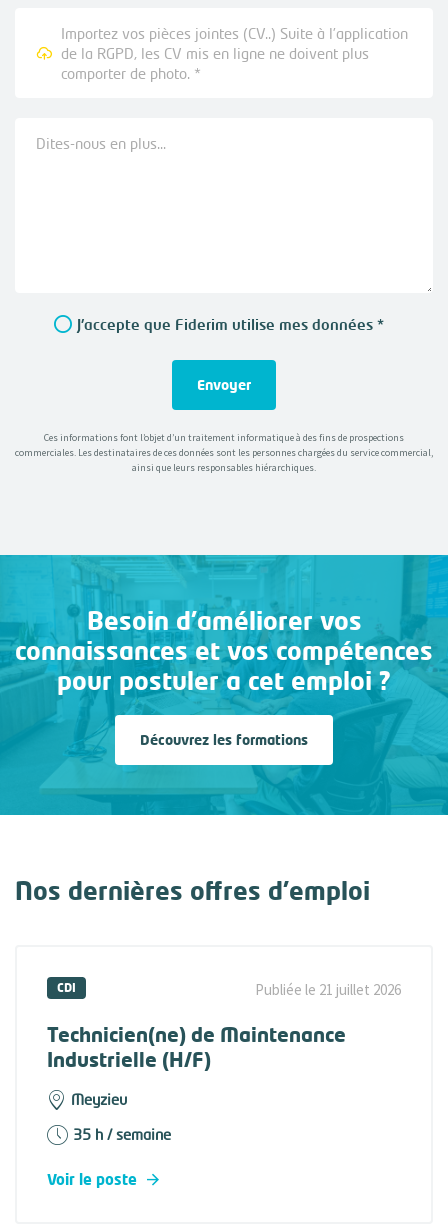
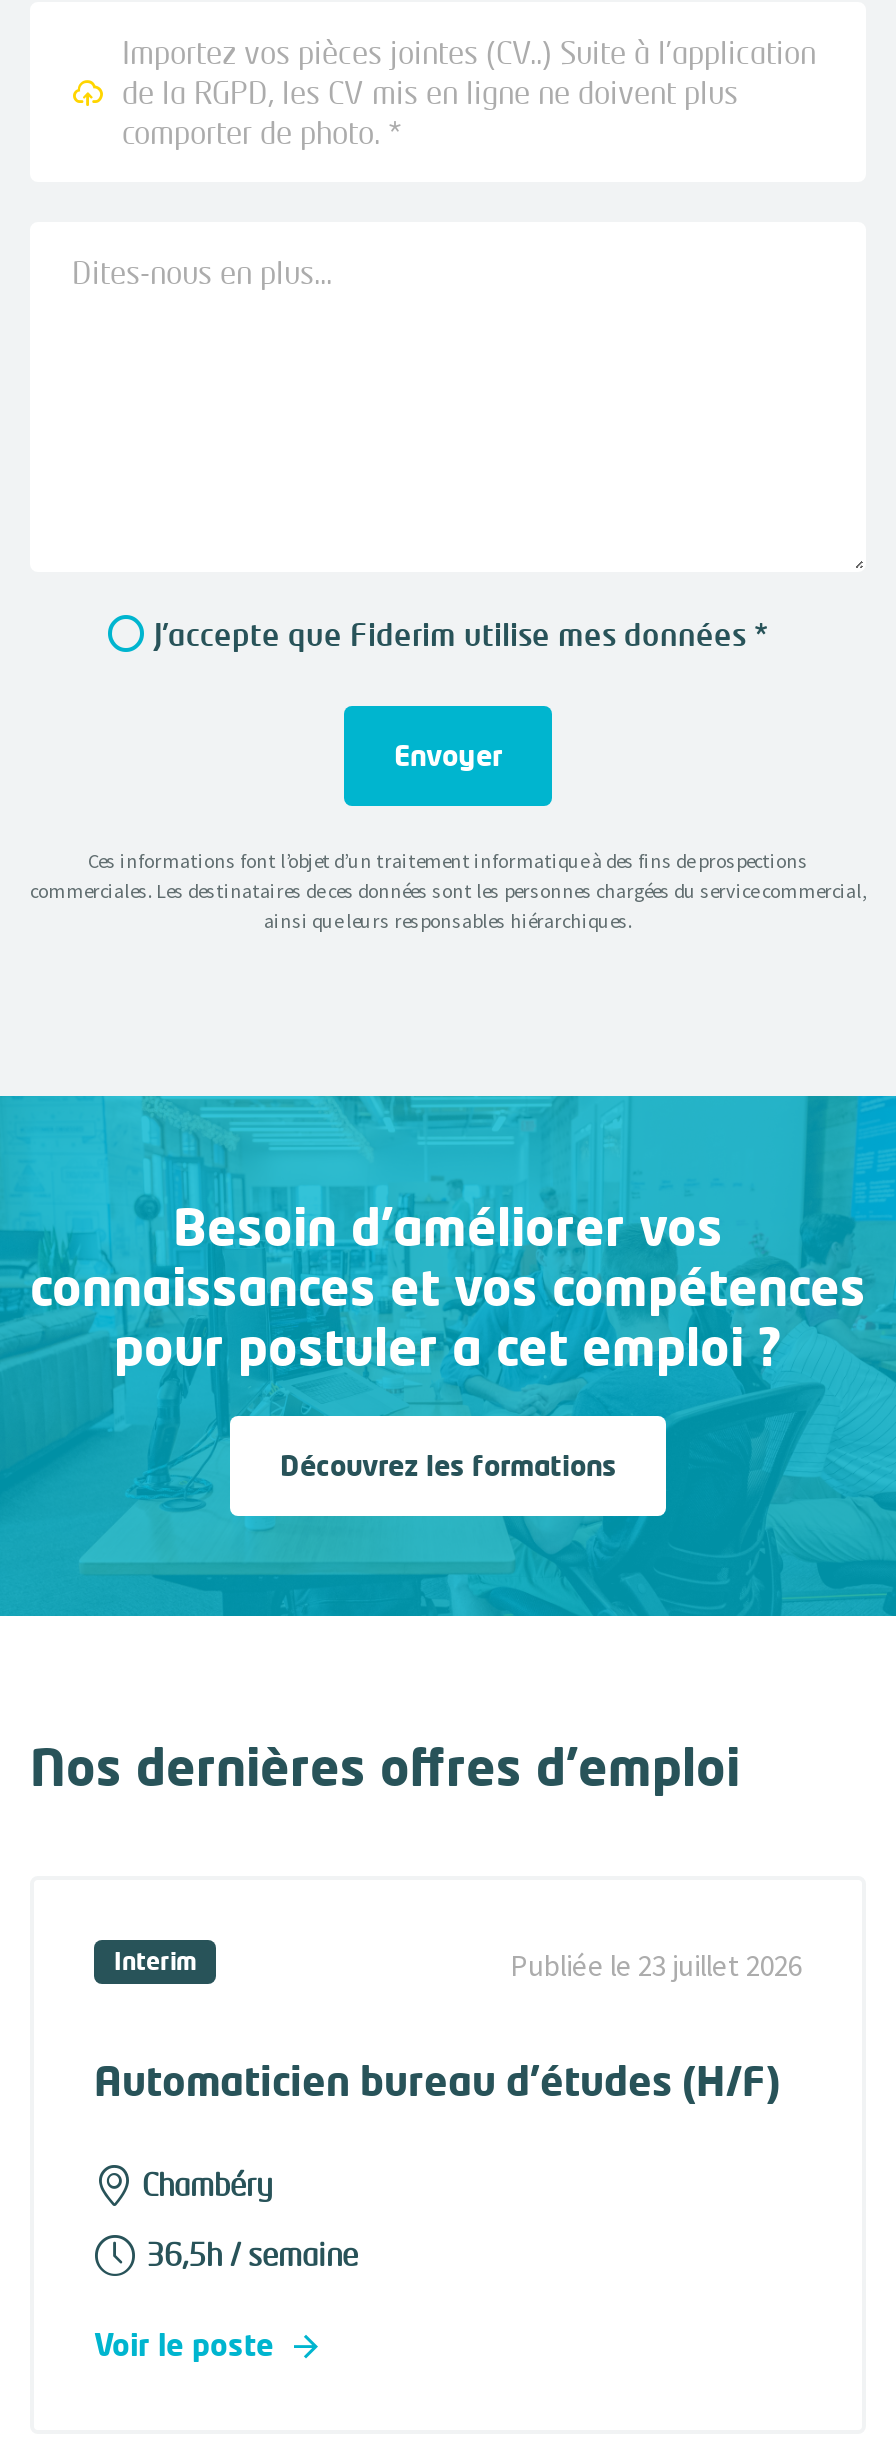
- CDI
- Publiée le 21 juillet 2026
+ Interim
+ Publiée le 23 juillet 2026

- Technicien(ne) de Maintenance
- Industrielle (H/F)
+ Automaticien bureau d'études (H/F)

- Meyzieu
+ Chambéry

- 35 h / semaine
+ 36,5h / semaine
